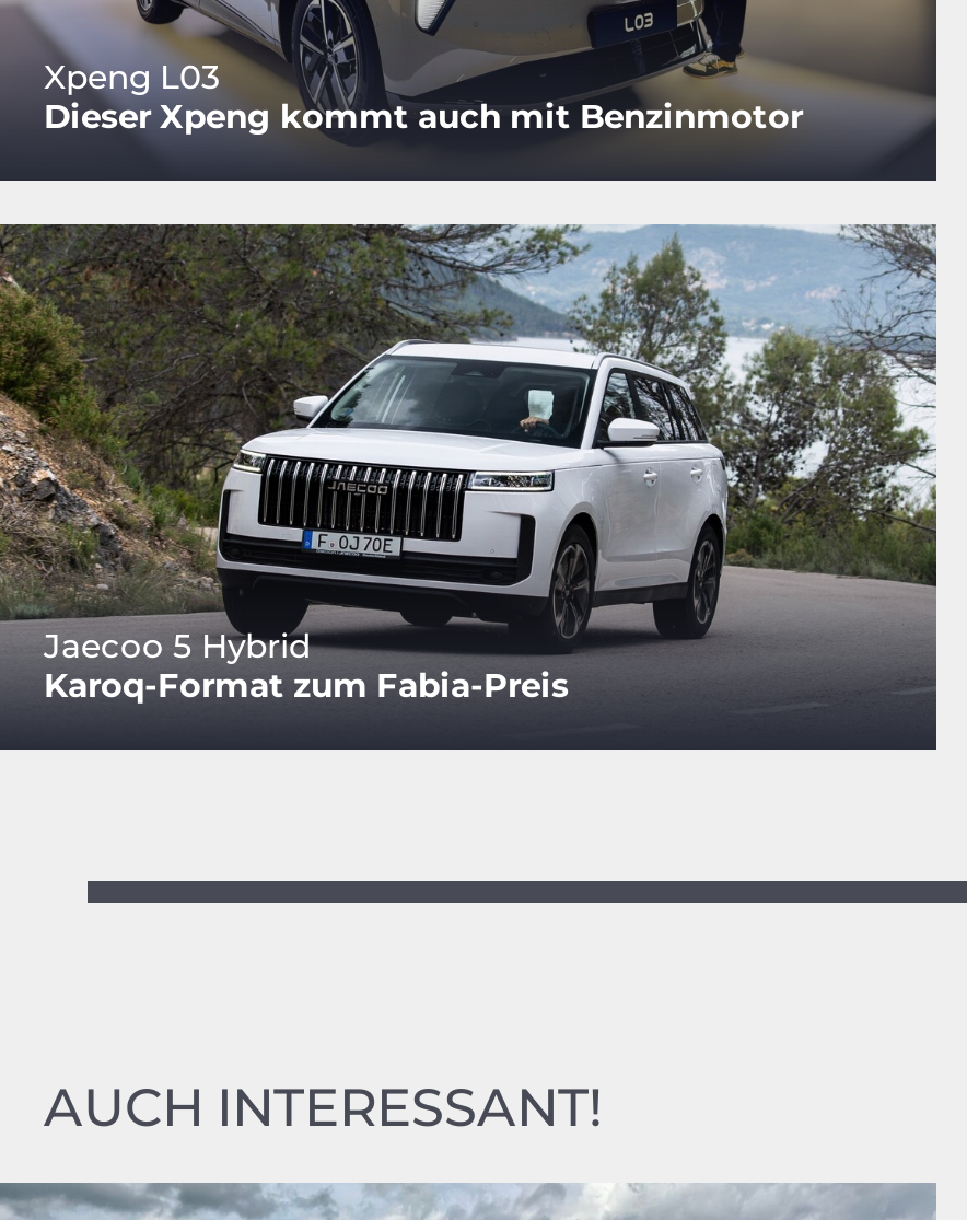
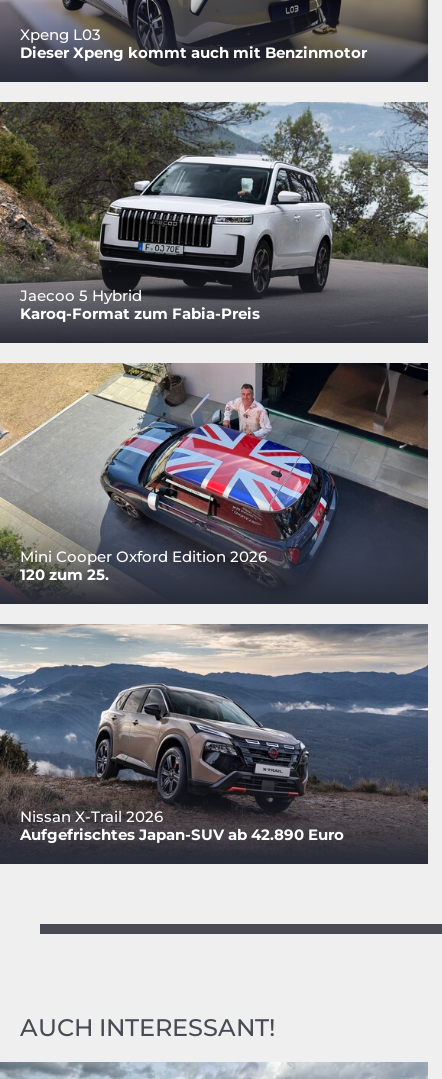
+ [image]
+ Mini Cooper Oxford Edition 2026
+ 120 zum 25.

+ [image]
+ Nissan X-Trail 2026
+ Aufgefrischtes Japan-SUV ab 42.890 Euro
